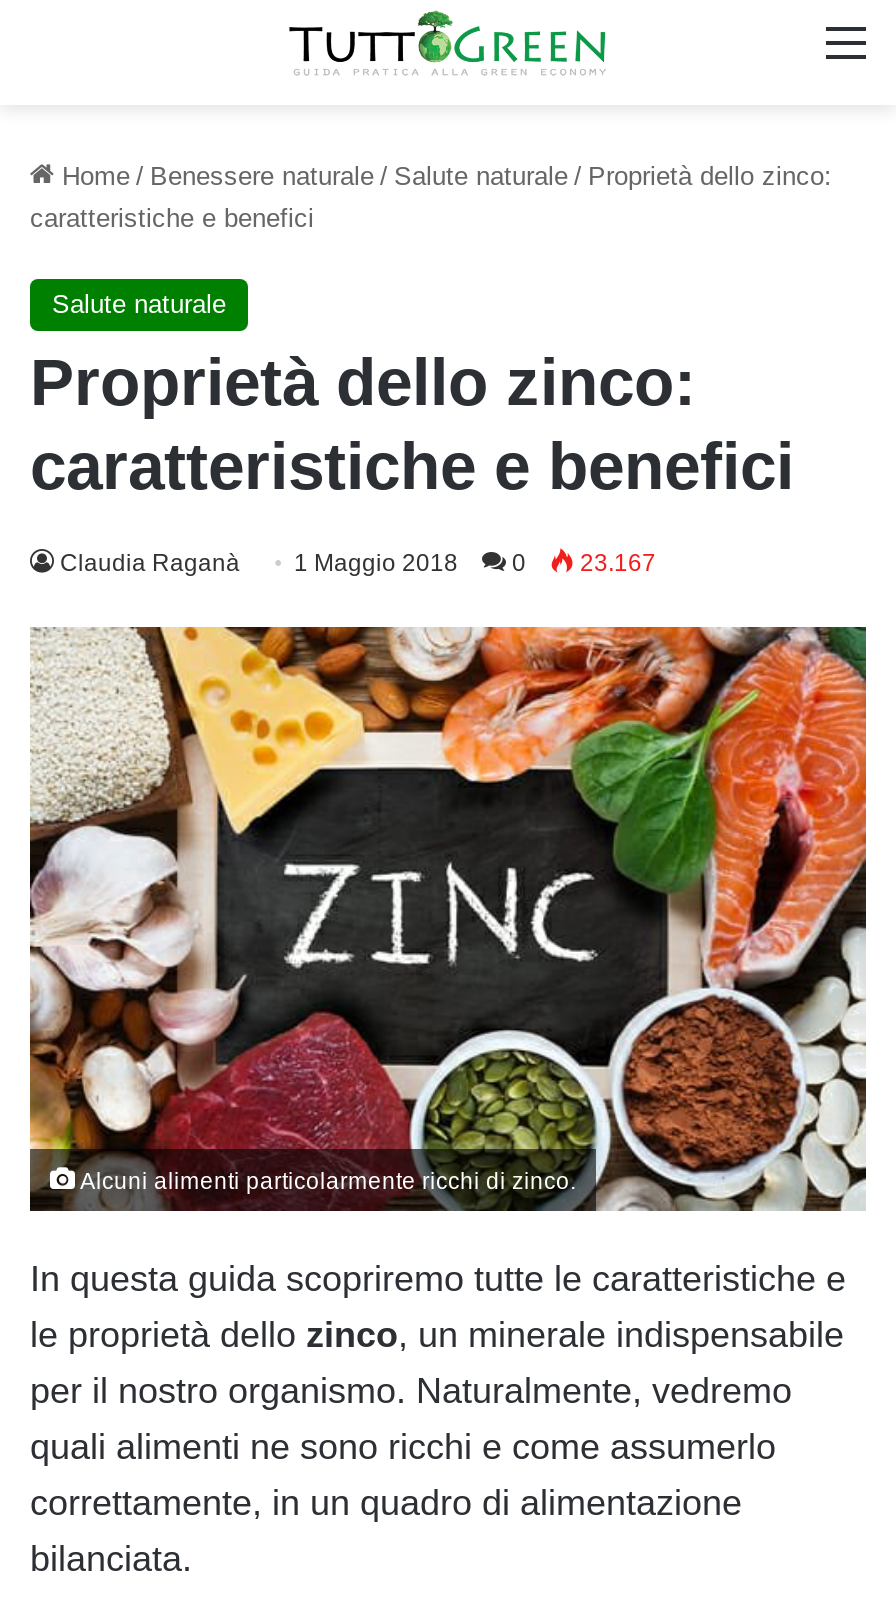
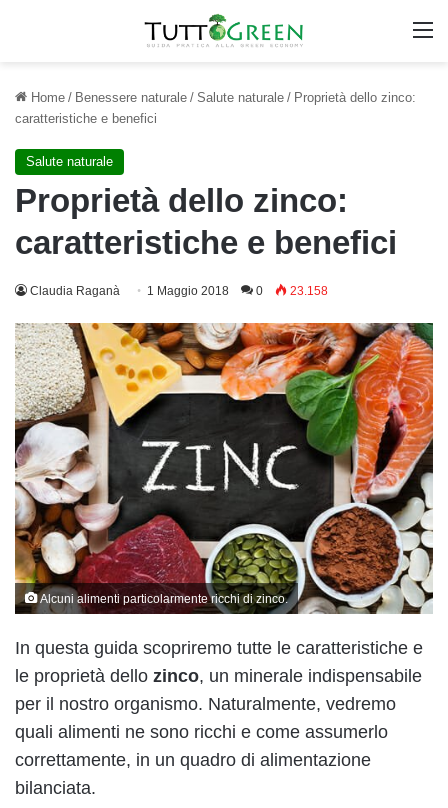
- Claudia Raganà 1 Maggio 2018 0 23.167
+ Claudia Raganà 1 Maggio 2018 0 23.158
